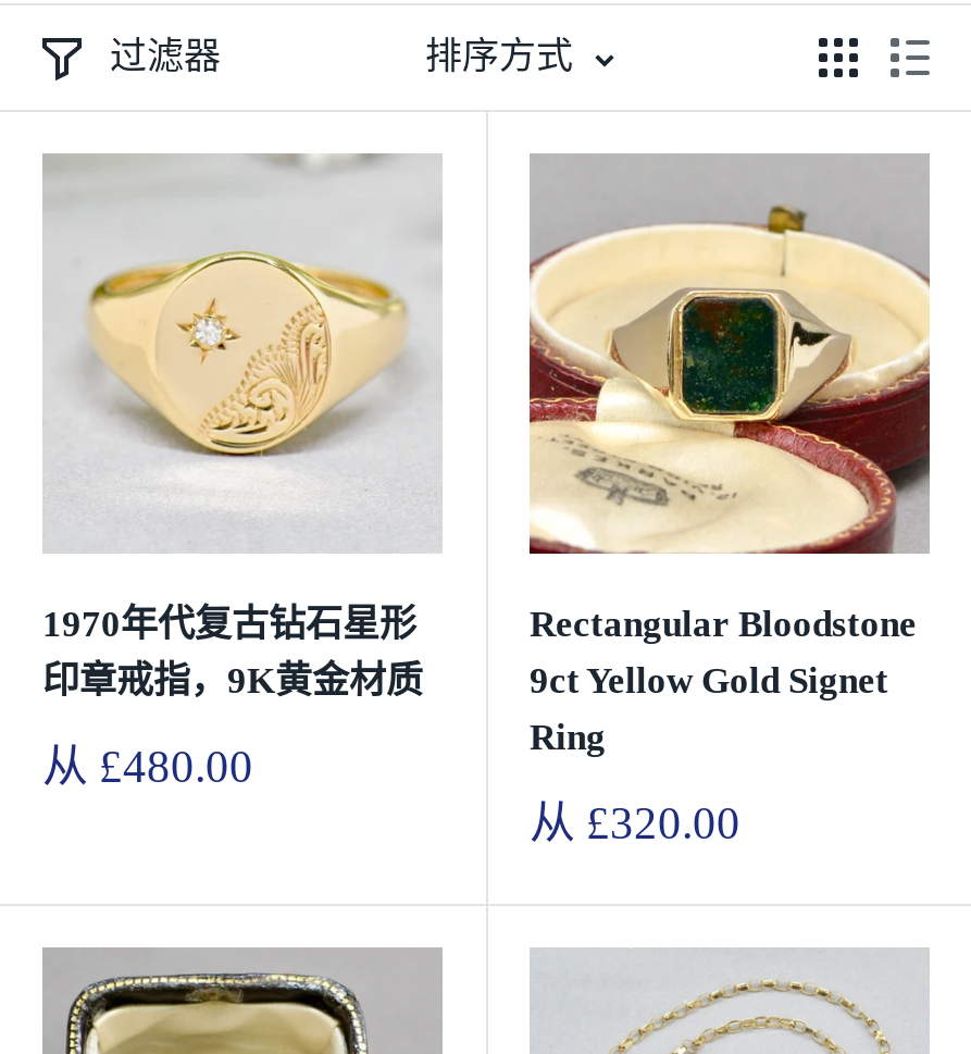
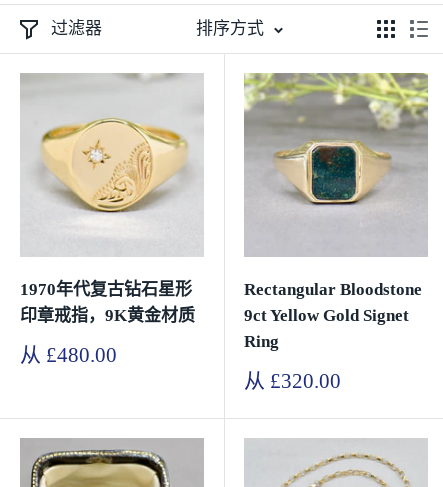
- [image]
+ [image]
